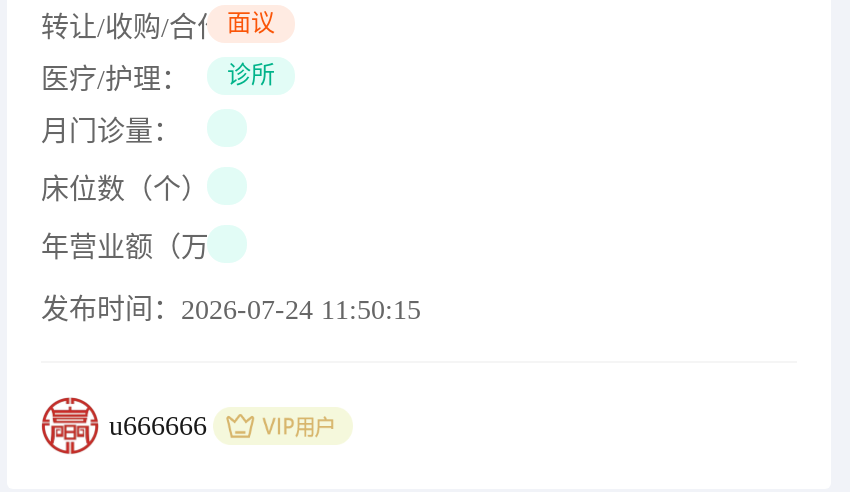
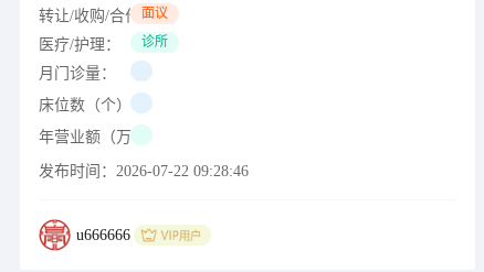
- 发布时间：2026-07-24 11:50:15
+ 发布时间：2026-07-22 09:28:46
